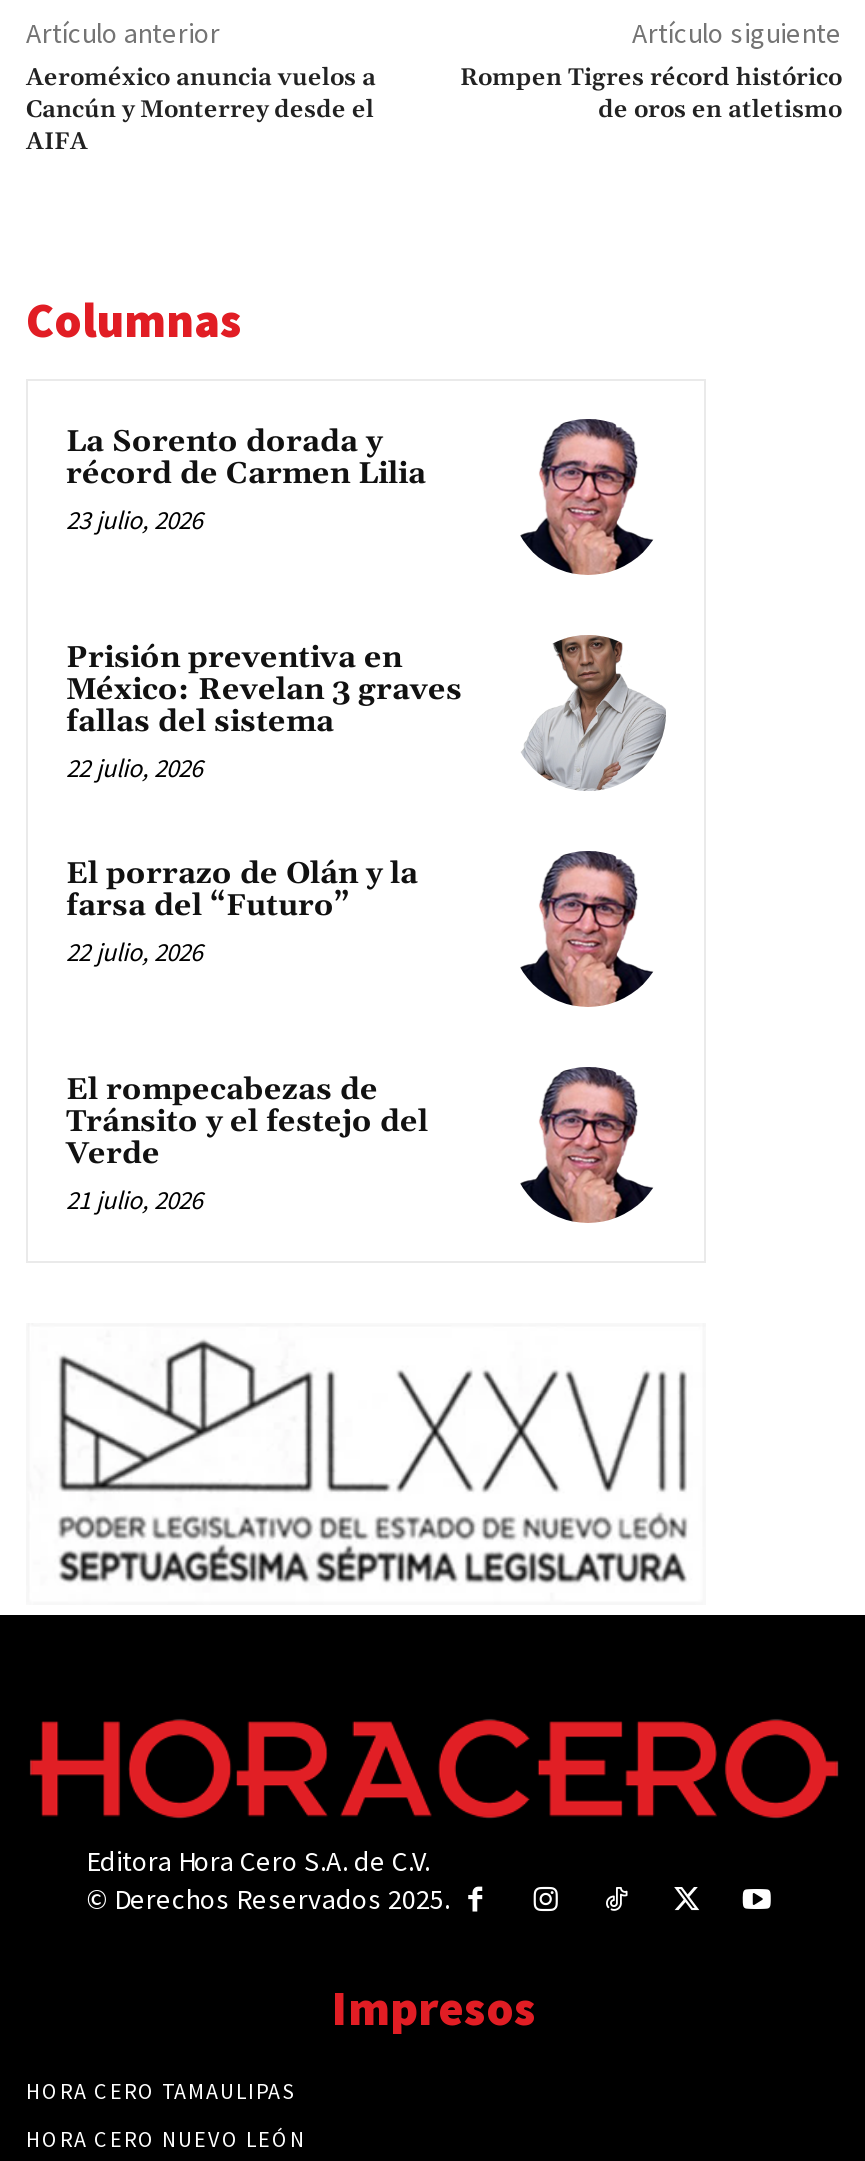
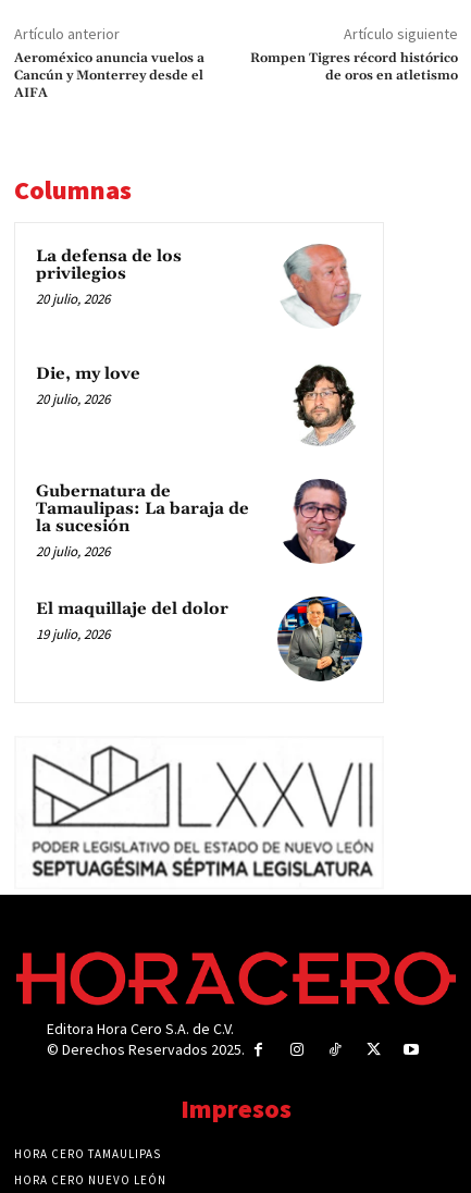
- La Sorento dorada y
- récord de Carmen Lilia
- 23 julio, 2026
+ La defensa de los
+ privilegios
+ 20 julio, 2026

- [image]
+ [image]

- Prisión preventiva en
- México: Revelan 3 graves
- fallas del sistema
- 22 julio, 2026
+ Die, my love
+ 20 julio, 2026

- [image]
+ [image]

- El porrazo de Olán y la
- farsa del “Futuro”
- 22 julio, 2026
+ Gubernatura de
+ Tamaulipas: La baraja de
+ la sucesión
+ 20 julio, 2026

- El rompecabezas de
- Tránsito y el festejo del
- Verde
- 21 julio, 2026
+ El maquillaje del dolor
+ 19 julio, 2026

- [image]
+ [image]
